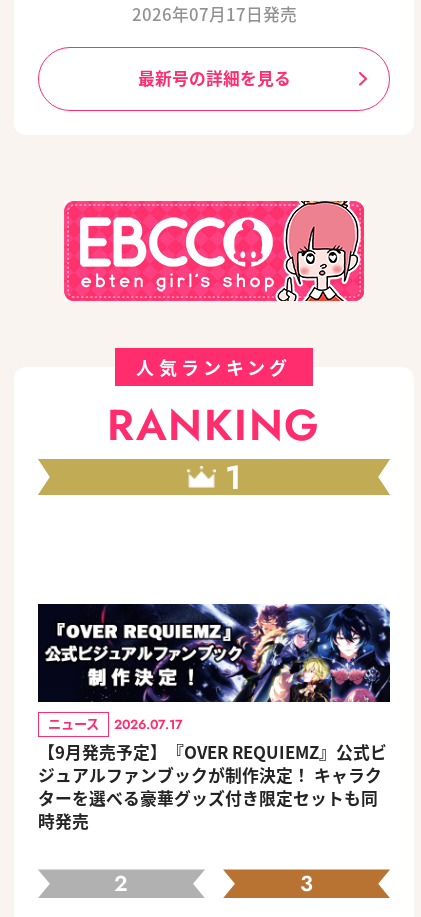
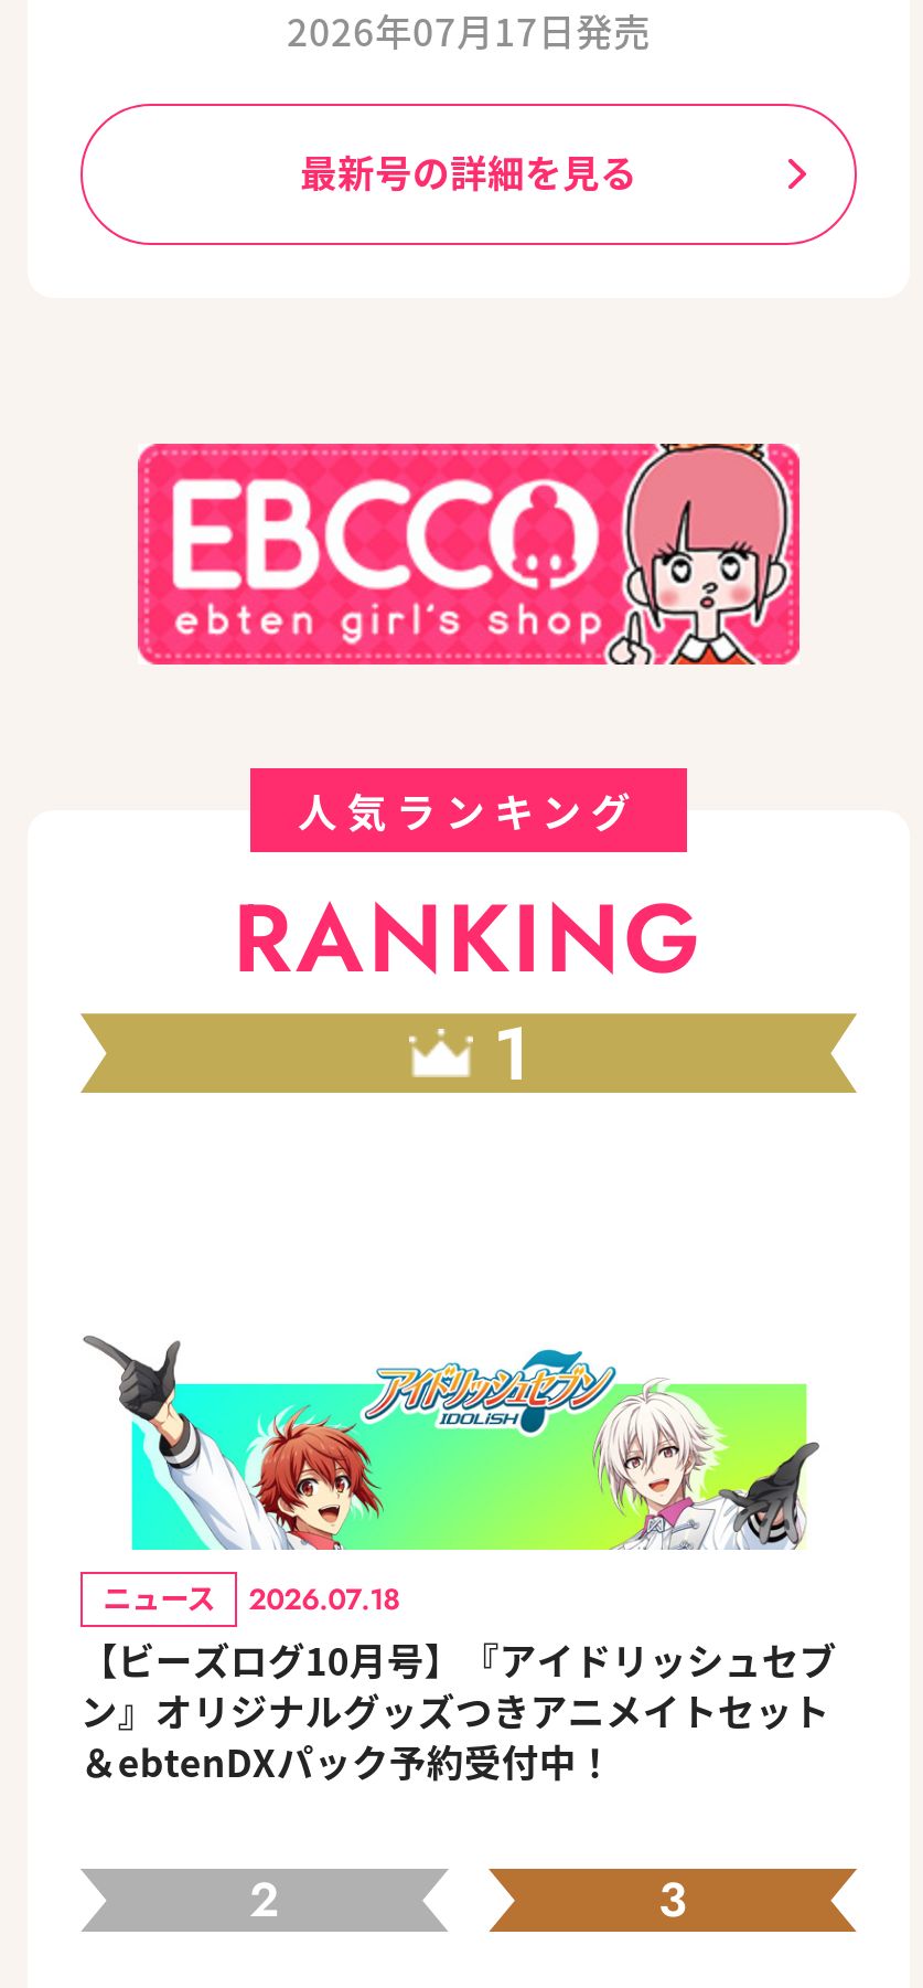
- [image]
- 2026.07.17
- 【9月発売予定】『OVER REQUIEMZ』公式ビ
- ジュアルファンブックが制作決定！ キャラク
- ターを選べる豪華グッズ付き限定セットも同
- 時発売
+ [image]
+ 2026.07.18
+ 【ビーズログ10月号】『アイドリッシュセブ
+ ン』オリジナルグッズつきアニメイトセット
+ ＆ebtenDXパック予約受付中！
